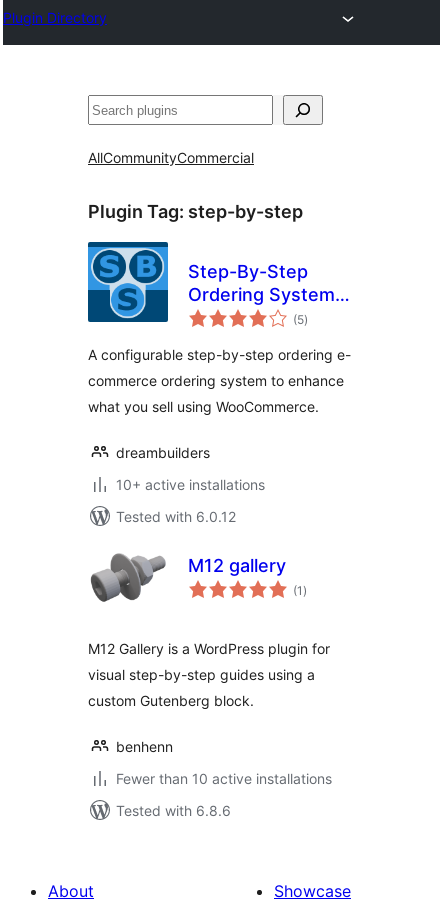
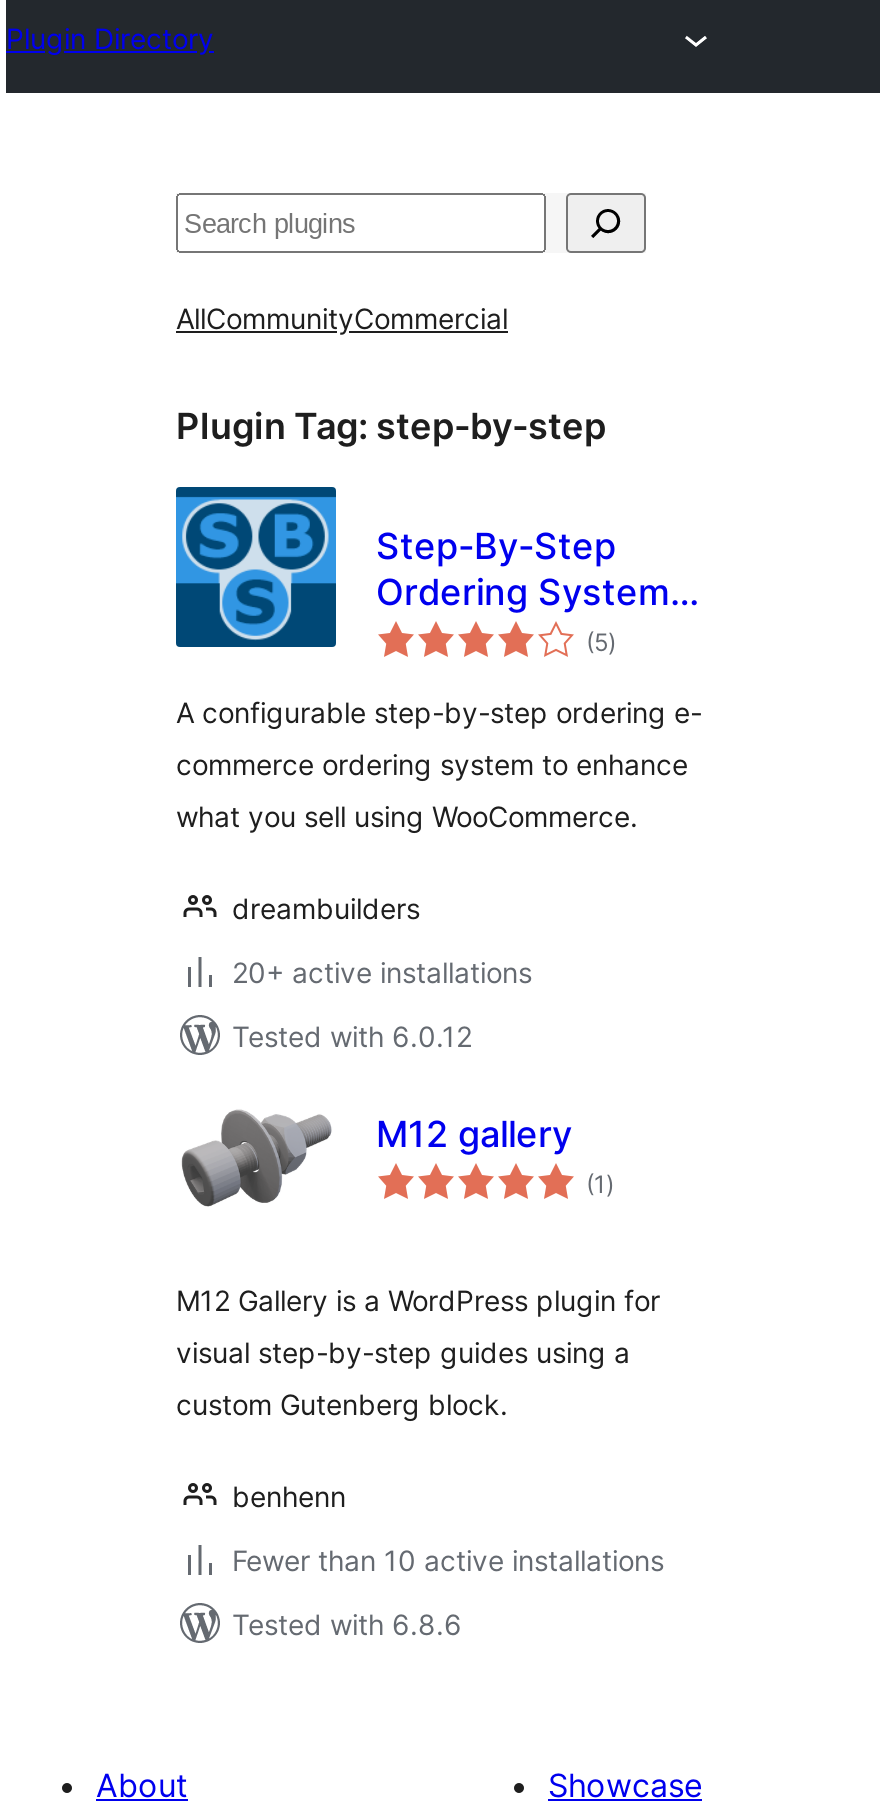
- 10+ active installations
+ 20+ active installations
